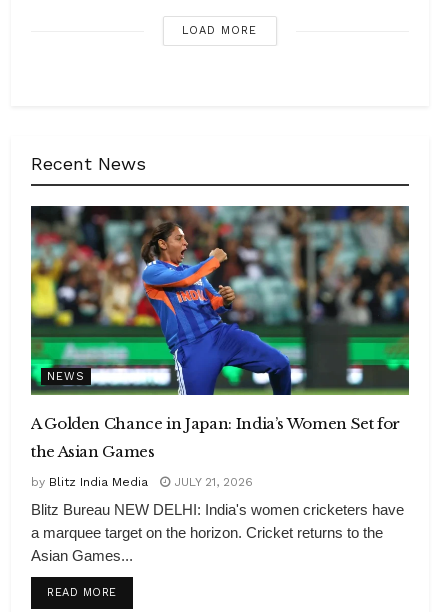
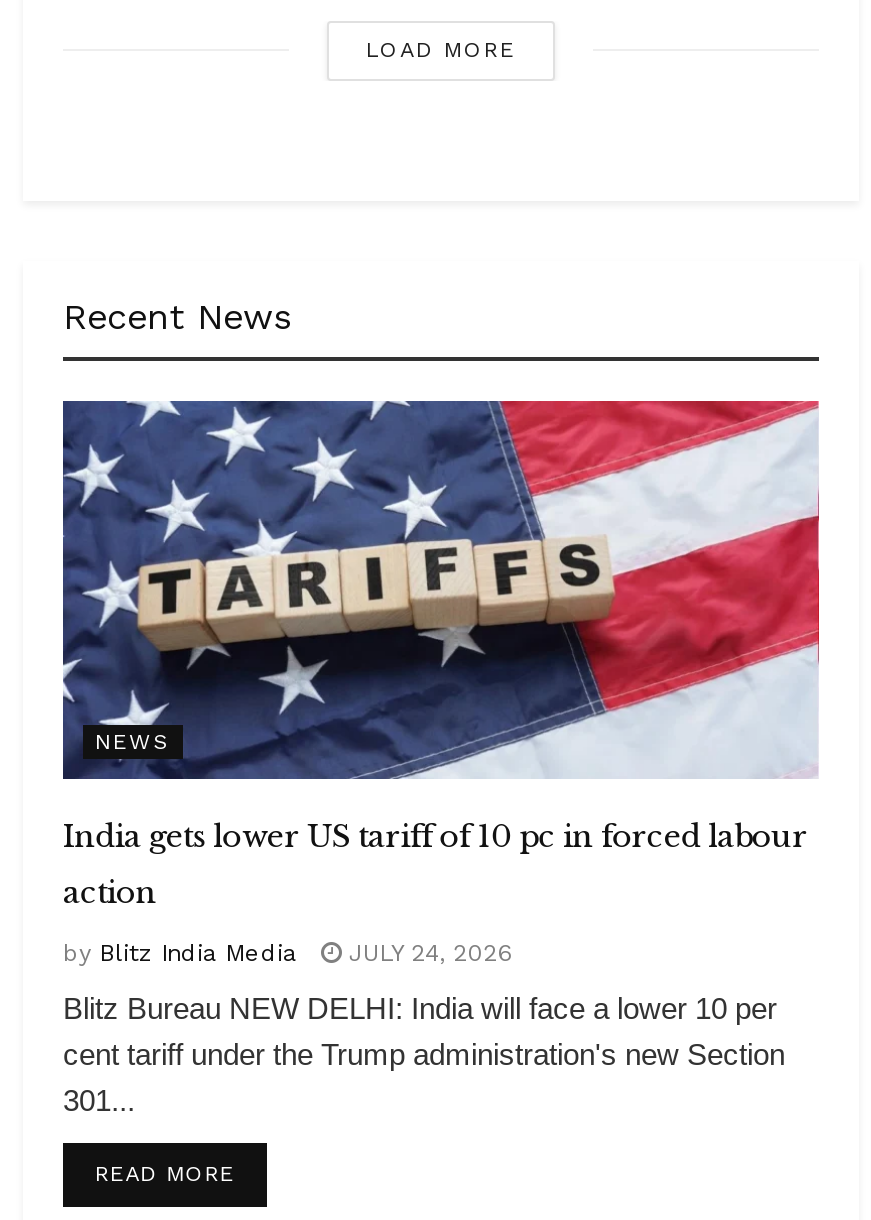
- [image]
- A Golden Chance in Japan: India’s Women Set for
+ [image]
+ India gets lower US tariff of 10 pc in forced labour

- the Asian Games
+ action

- by Blitz India Media JULY 21, 2026
+ by Blitz India Media JULY 24, 2026

- Blitz Bureau NEW DELHI: India's women cricketers have
- a marquee target on the horizon. Cricket returns to the
- Asian Games...
+ Blitz Bureau NEW DELHI: India will face a lower 10 per
+ cent tariff under the Trump administration's new Section
+ 301...
